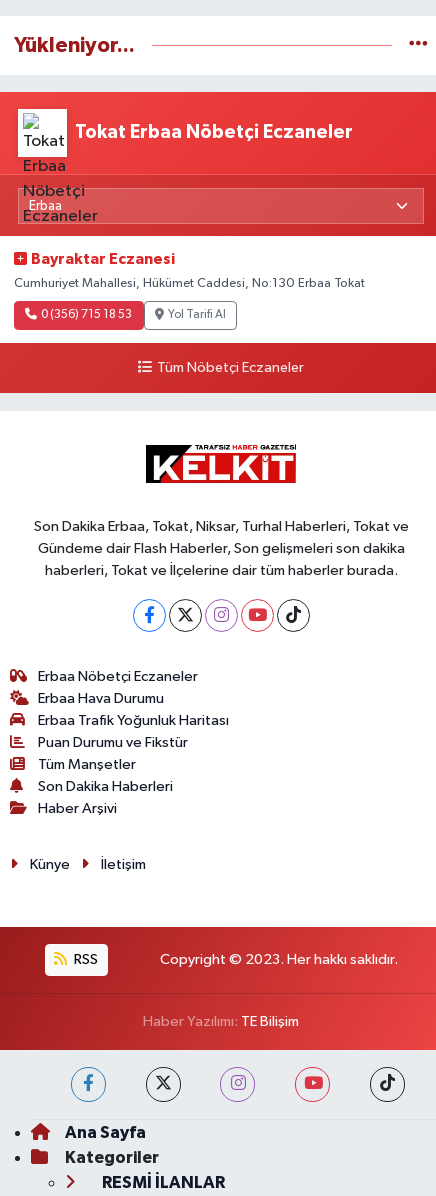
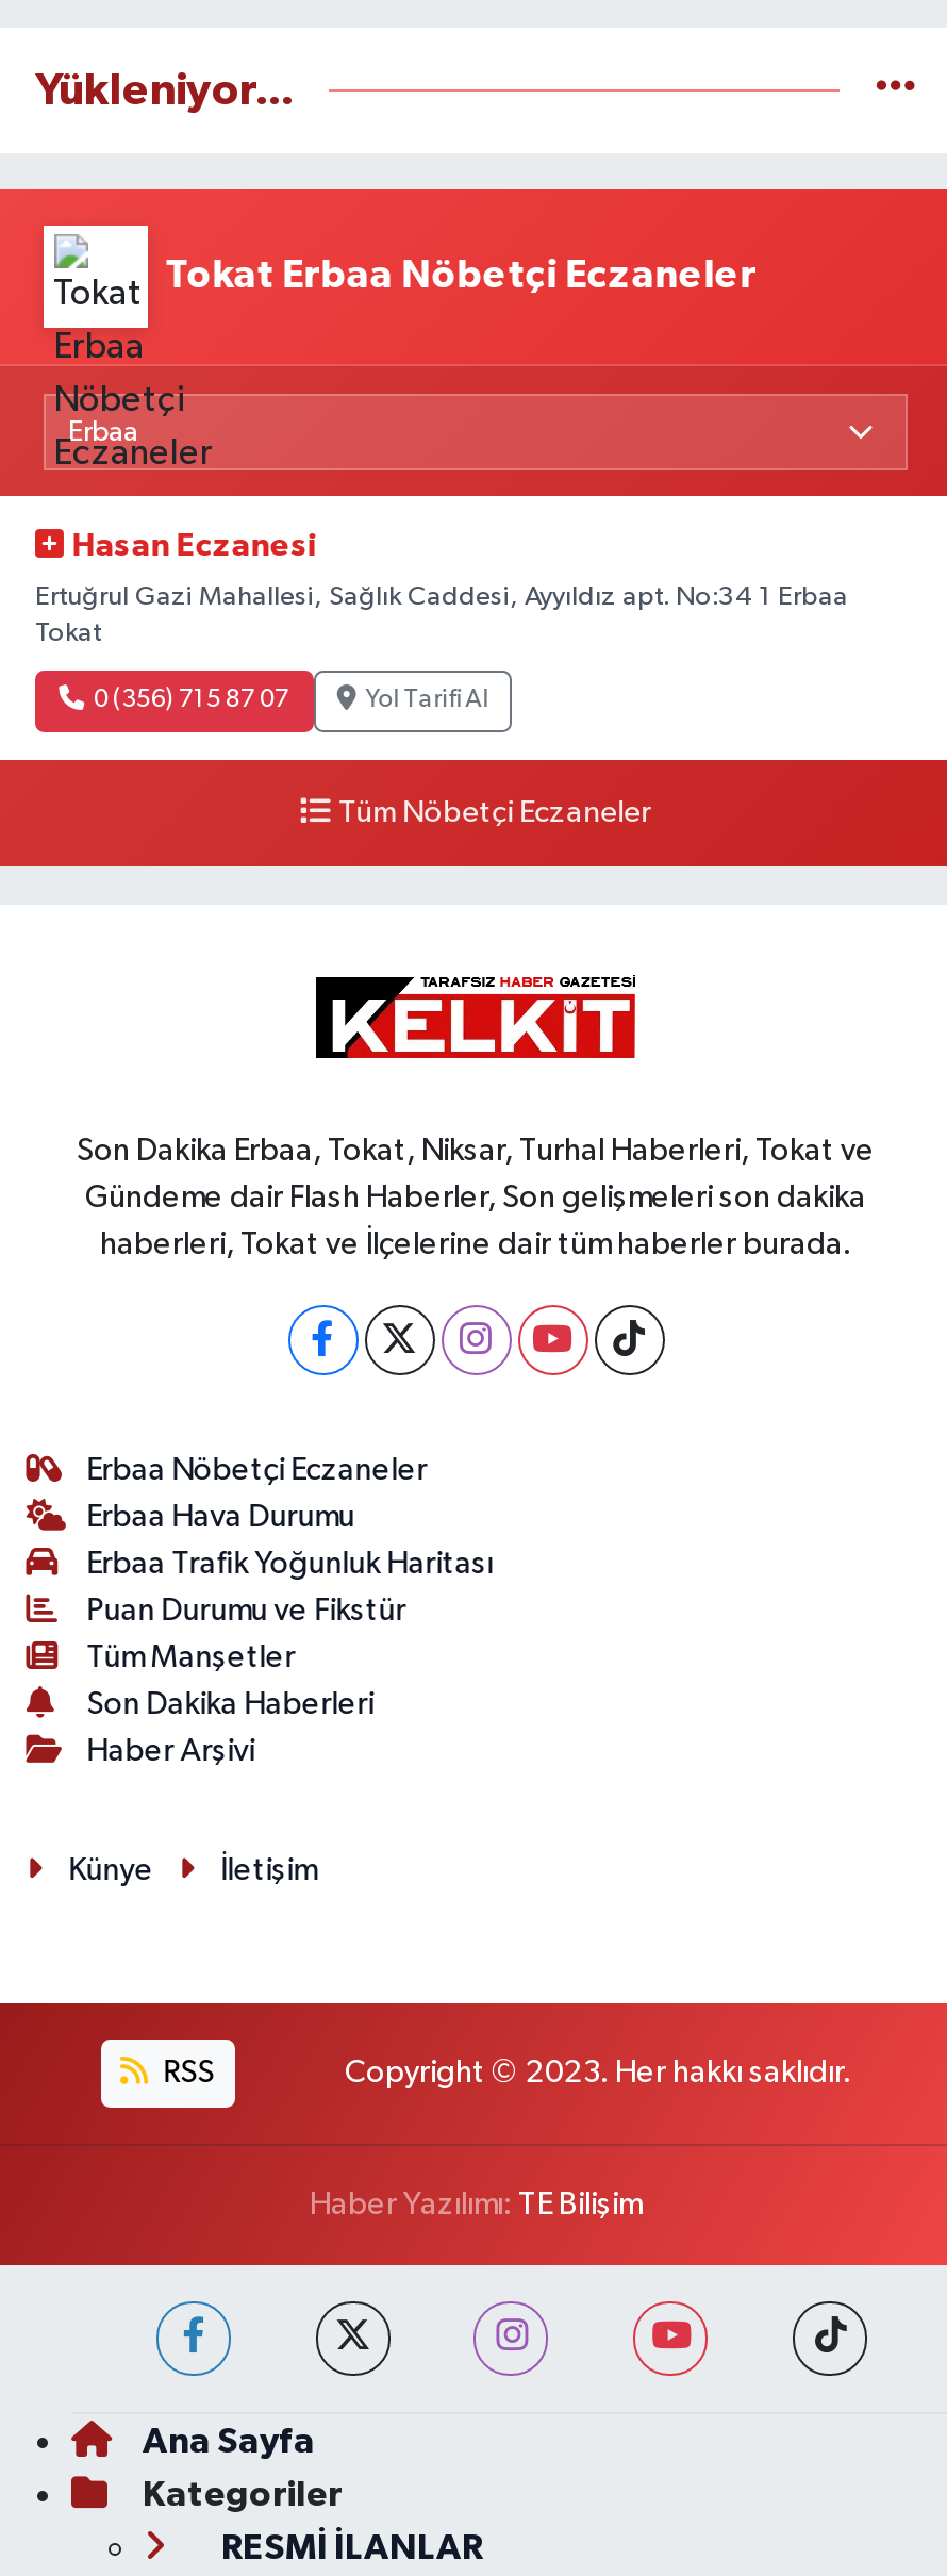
- Bayraktar Eczanesi
+ Hasan Eczanesi

- Cumhuriyet Mahallesi, Hükümet Caddesi, No:130 Erbaa Tokat
+ Ertuğrul Gazi Mahallesi, Sağlık Caddesi, Ayyıldız apt. No:34 1 Erbaa
+ Tokat

- 0 (356) 715 18 53
+ 0 (356) 715 87 07
